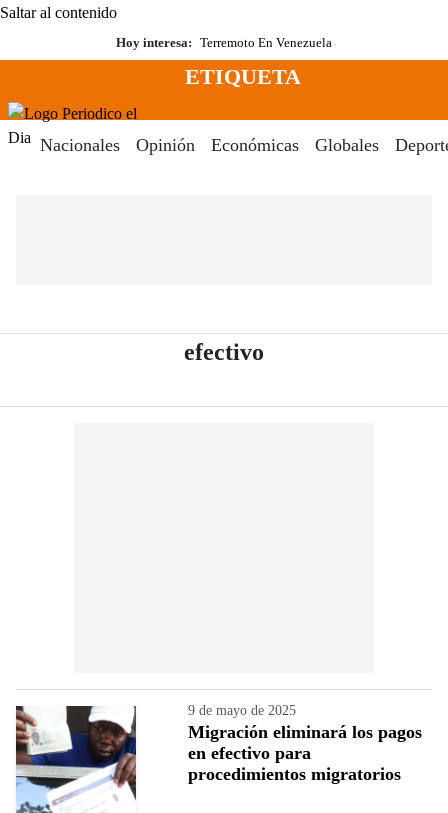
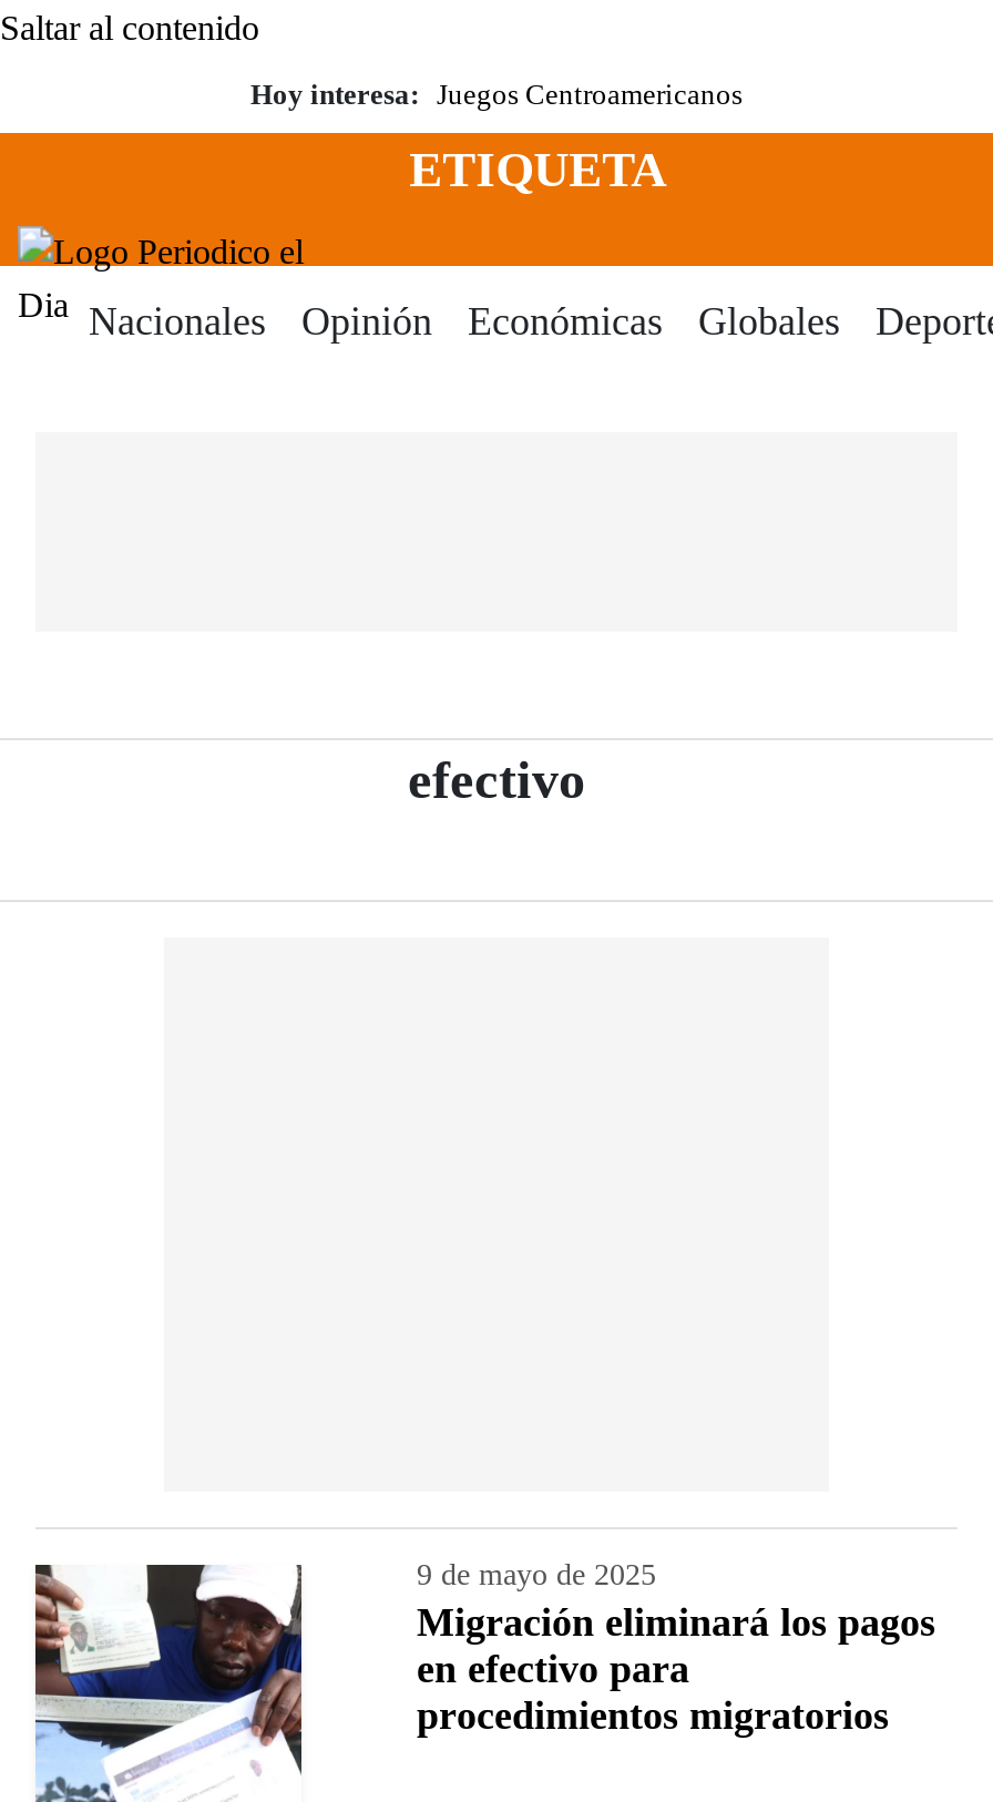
- Hoy interesa: Terremoto En Venezuela
+ Hoy interesa: Juegos Centroamericanos
